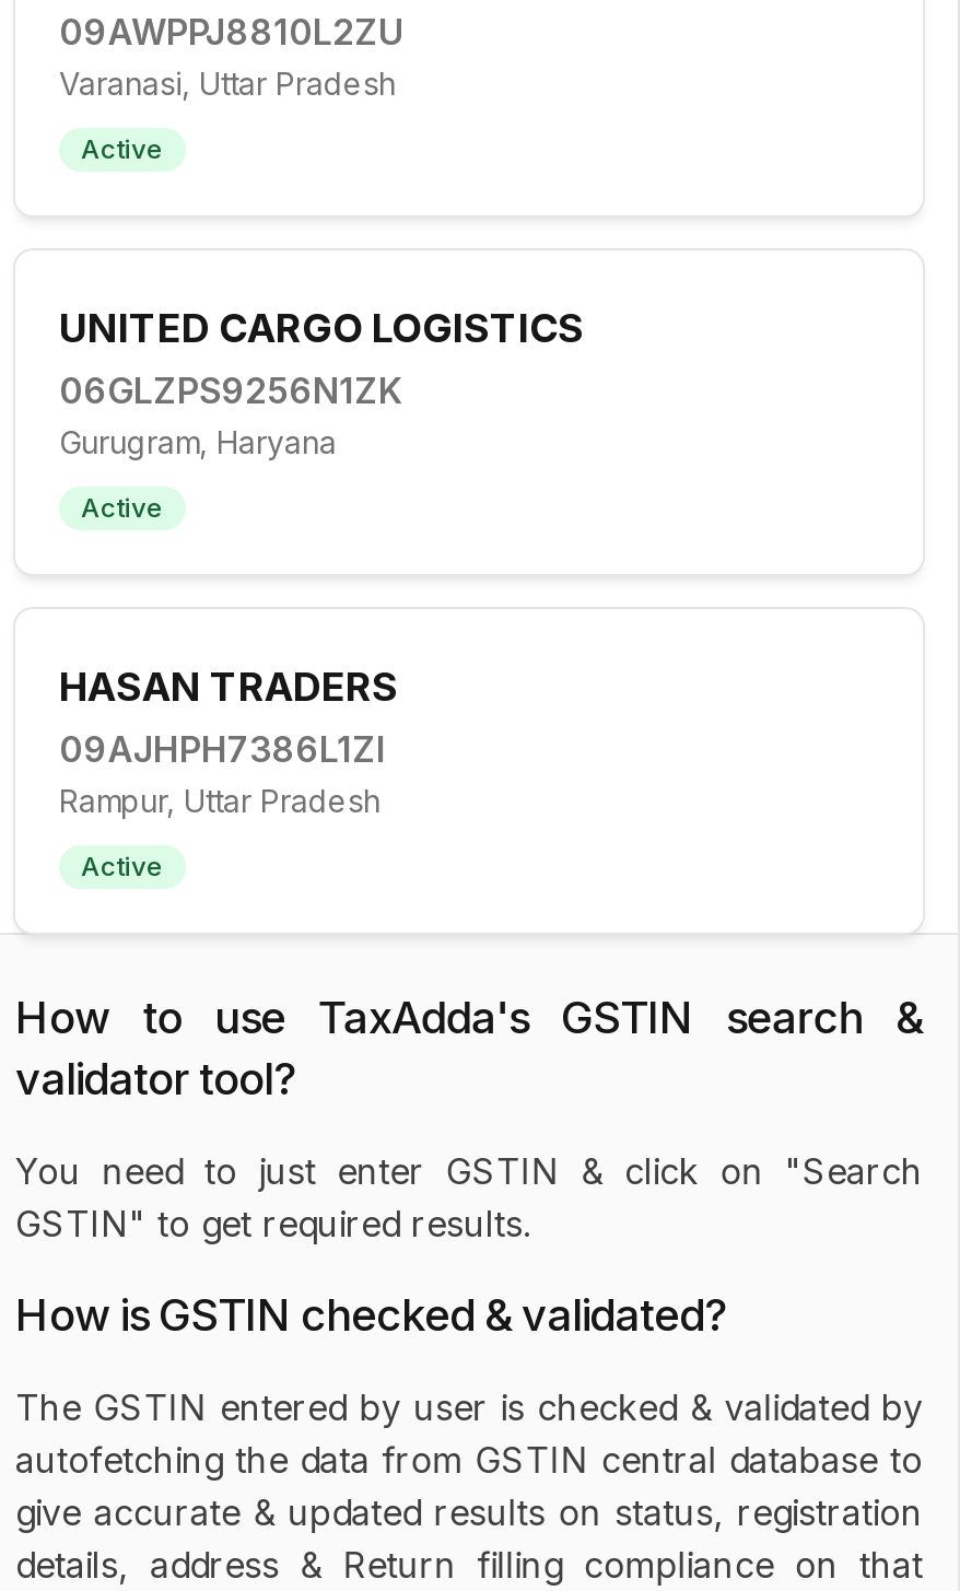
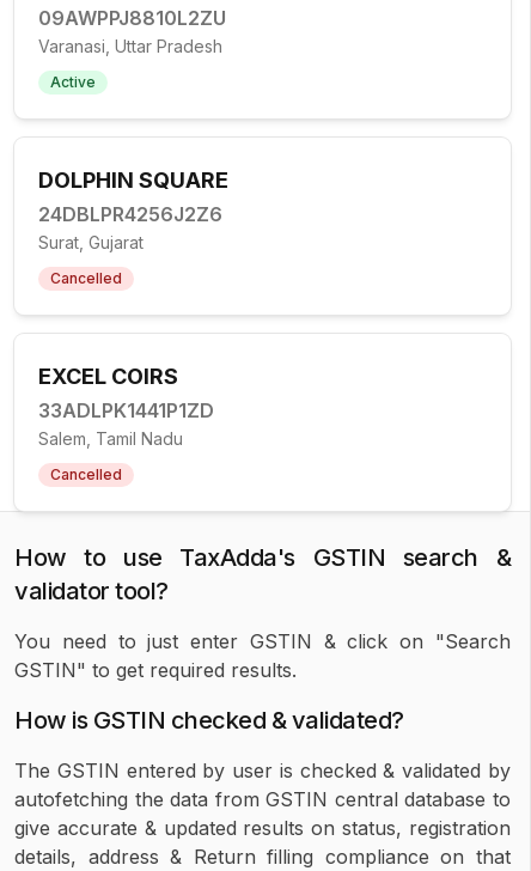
- UNITED CARGO LOGISTICS
- 06GLZPS9256N1ZK
- Gurugram, Haryana
+ DOLPHIN SQUARE
+ 24DBLPR4256J2Z6
+ Surat, Gujarat

- Active
+ Cancelled

- HASAN TRADERS
- 09AJHPH7386L1ZI
- Rampur, Uttar Pradesh
+ EXCEL COIRS
+ 33ADLPK1441P1ZD
+ Salem, Tamil Nadu

- Active
+ Cancelled
